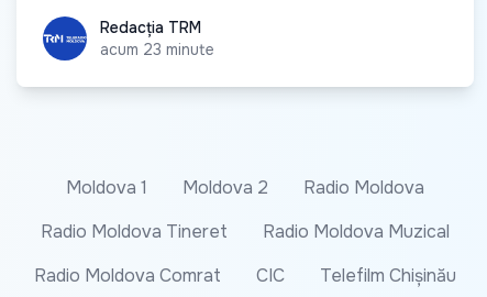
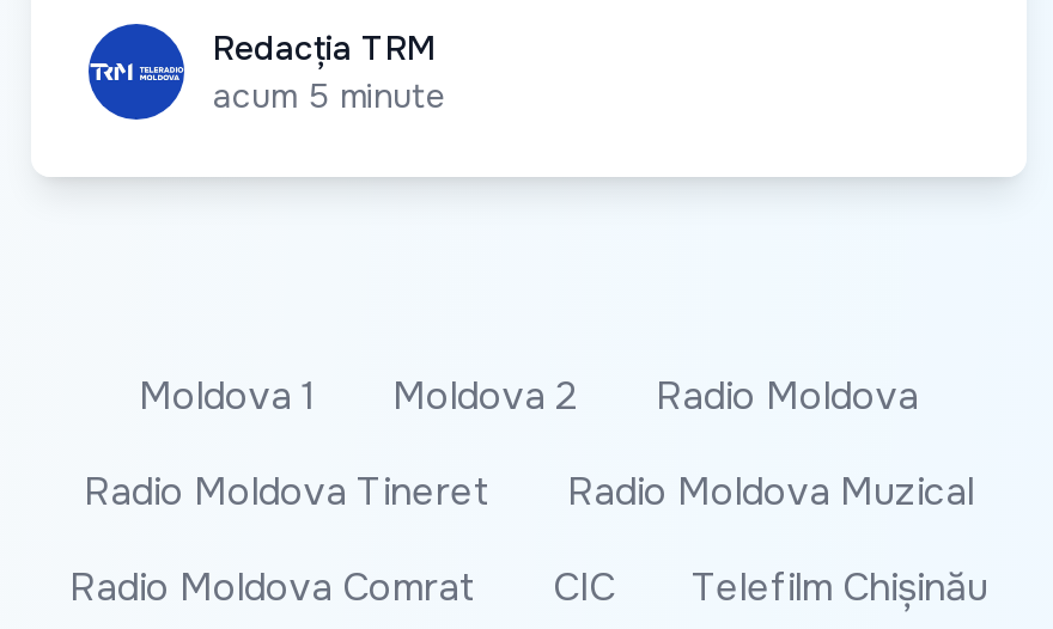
- acum 23 minute
+ acum 5 minute
